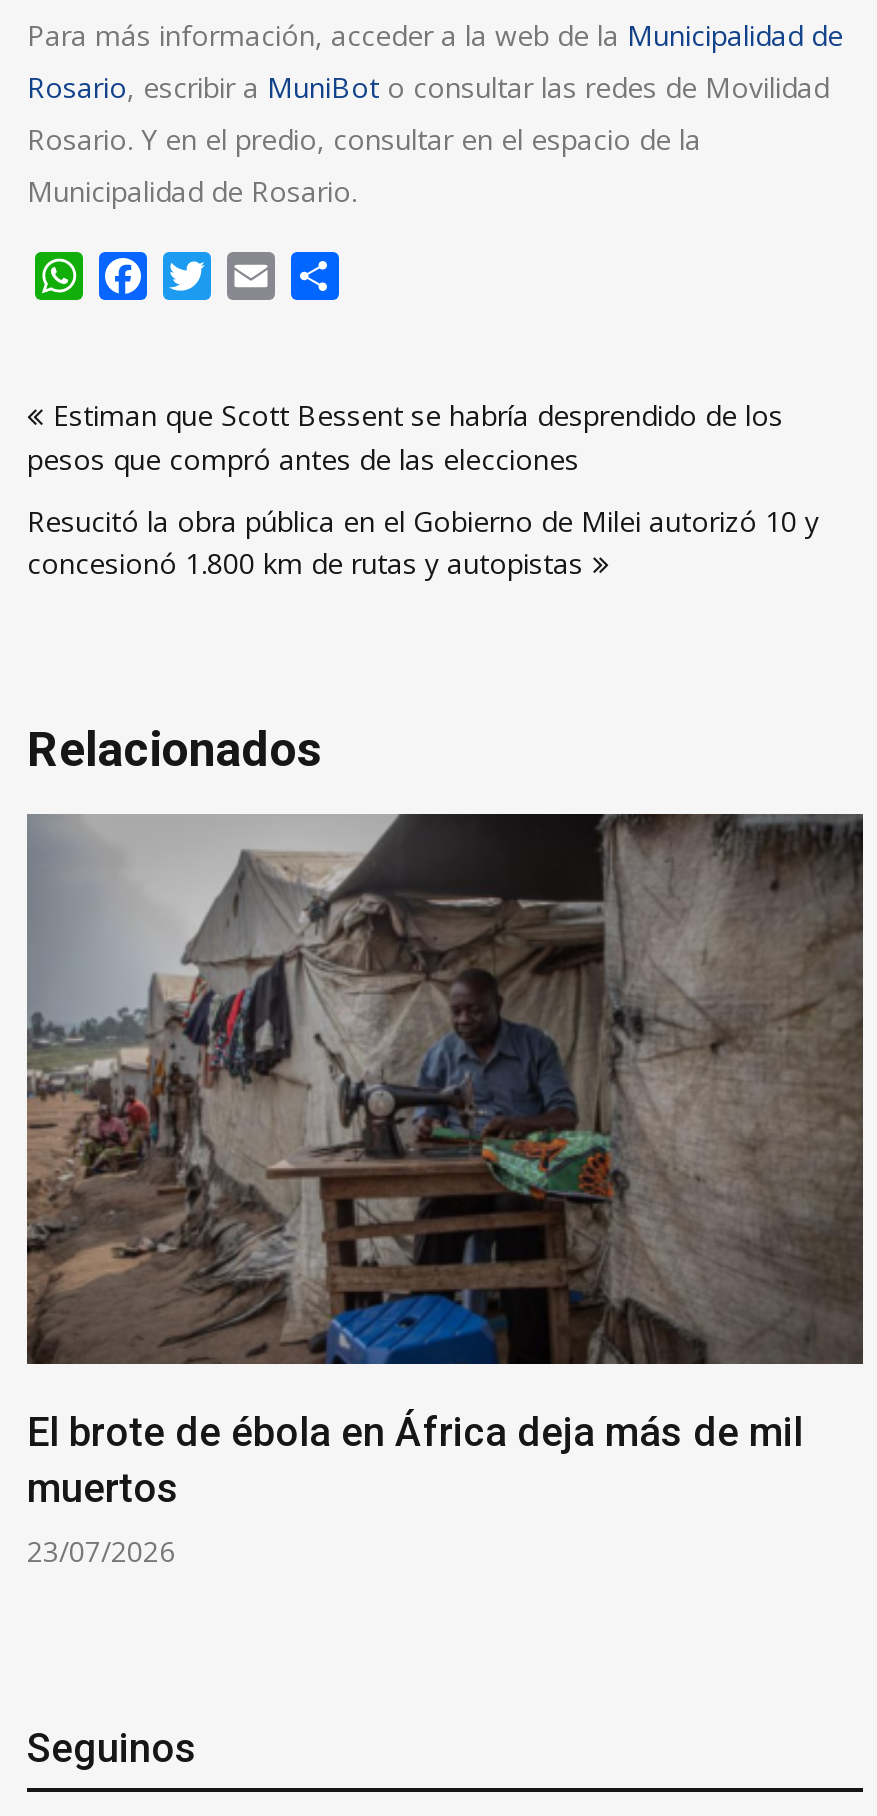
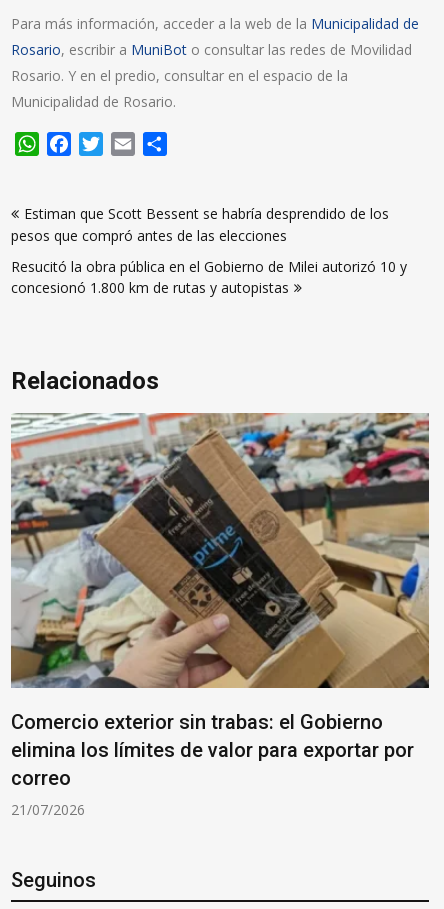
- [image]
- El brote de ébola en África deja más de mil
- muertos
- 23/07/2026
+ [image]
+ Comercio exterior sin trabas: el Gobierno
+ elimina los límites de valor para exportar por
+ correo
+ 21/07/2026
